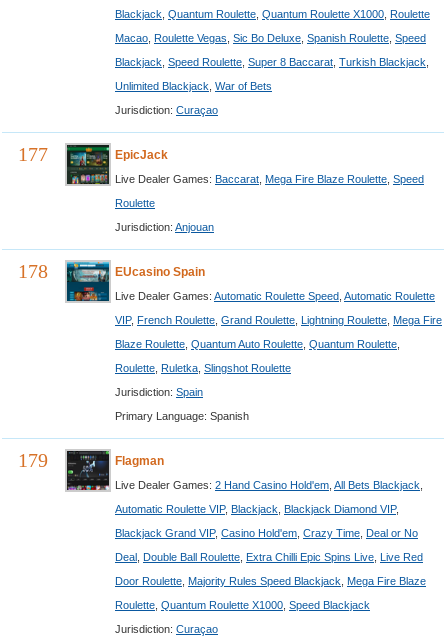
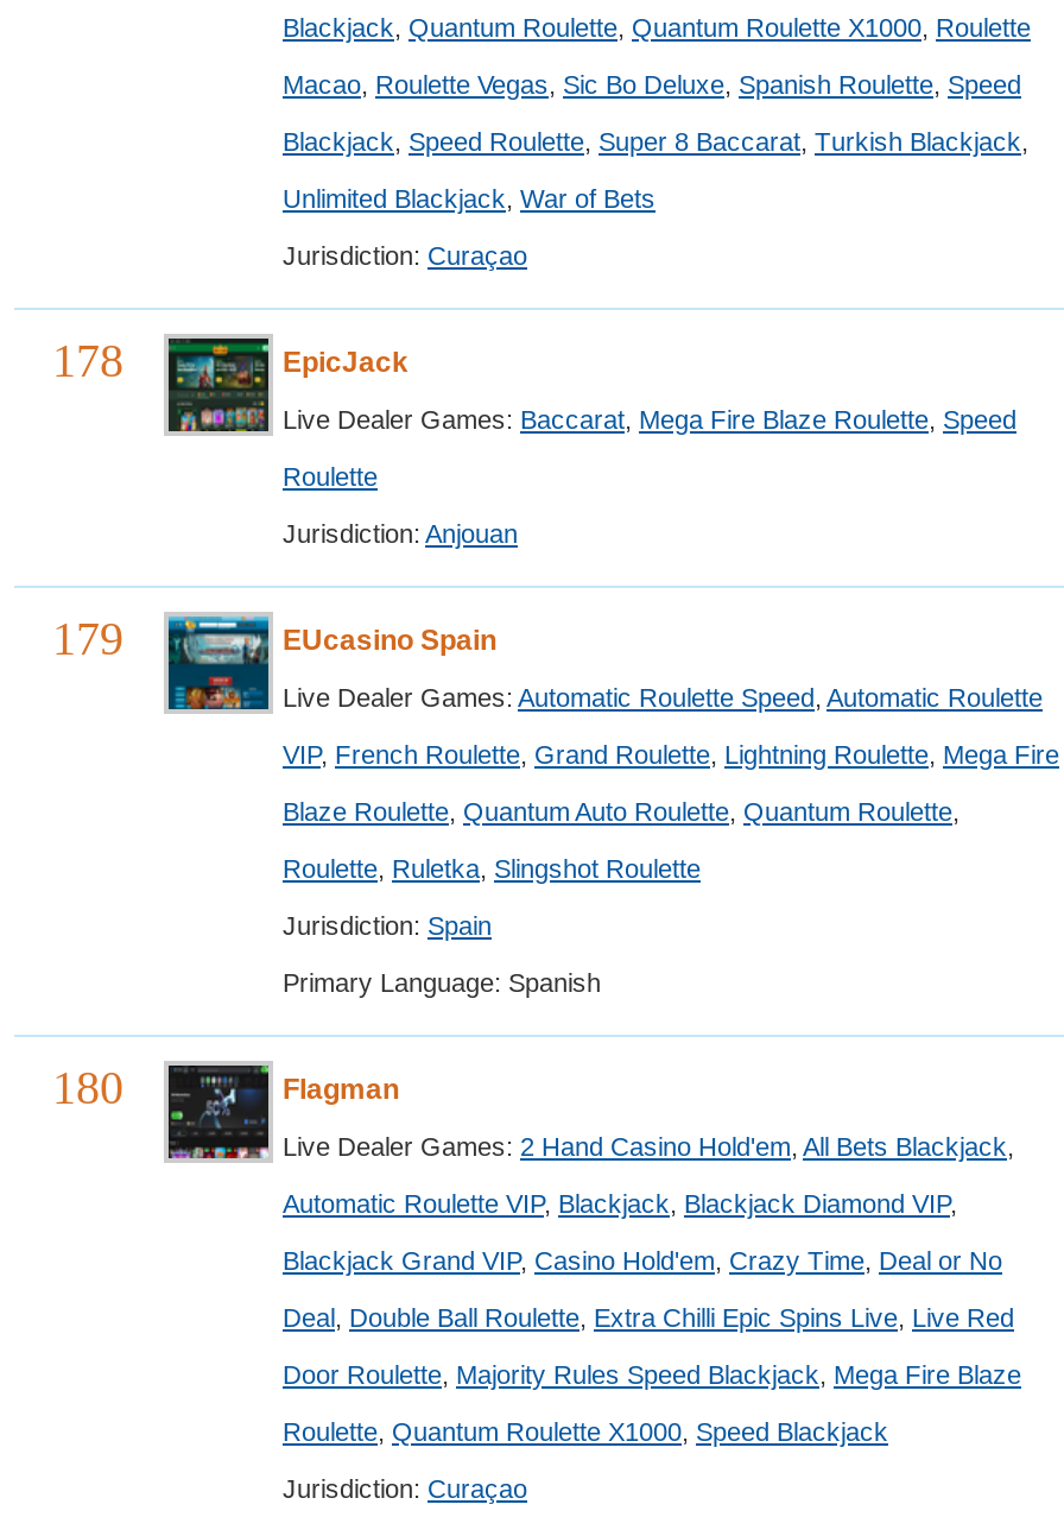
- 177
+ 178

- 178
+ 179

- 179
+ 180
